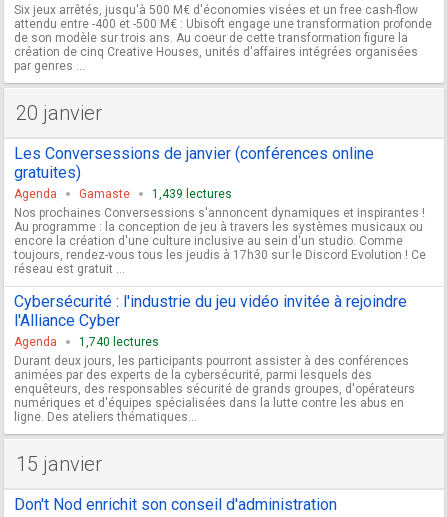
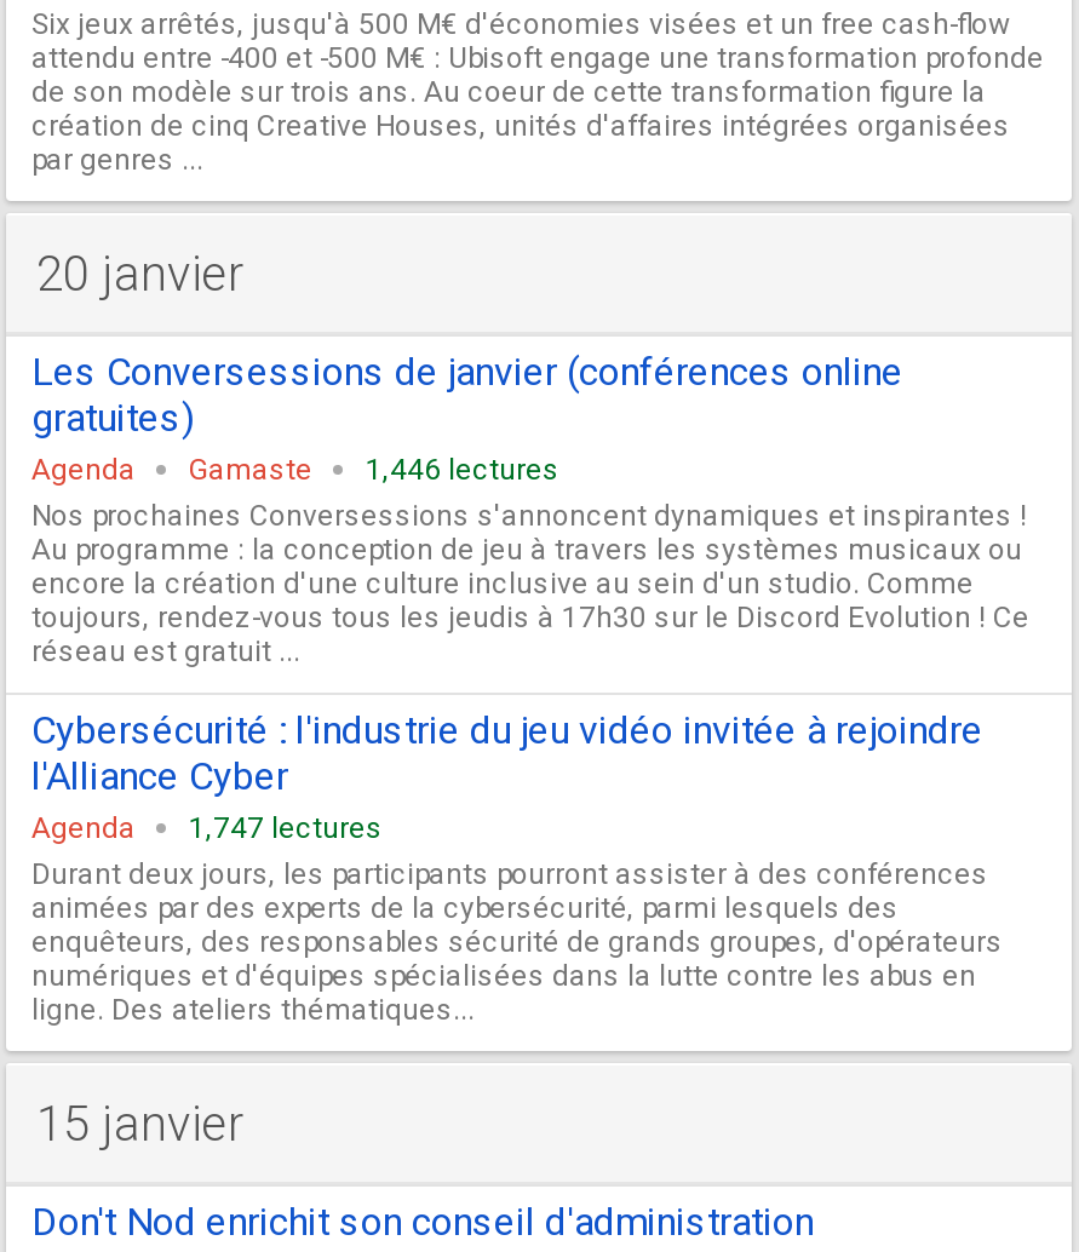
- Agenda Gamaste 1,439 lectures
+ Agenda Gamaste 1,446 lectures

- Agenda 1,740 lectures
+ Agenda 1,747 lectures
